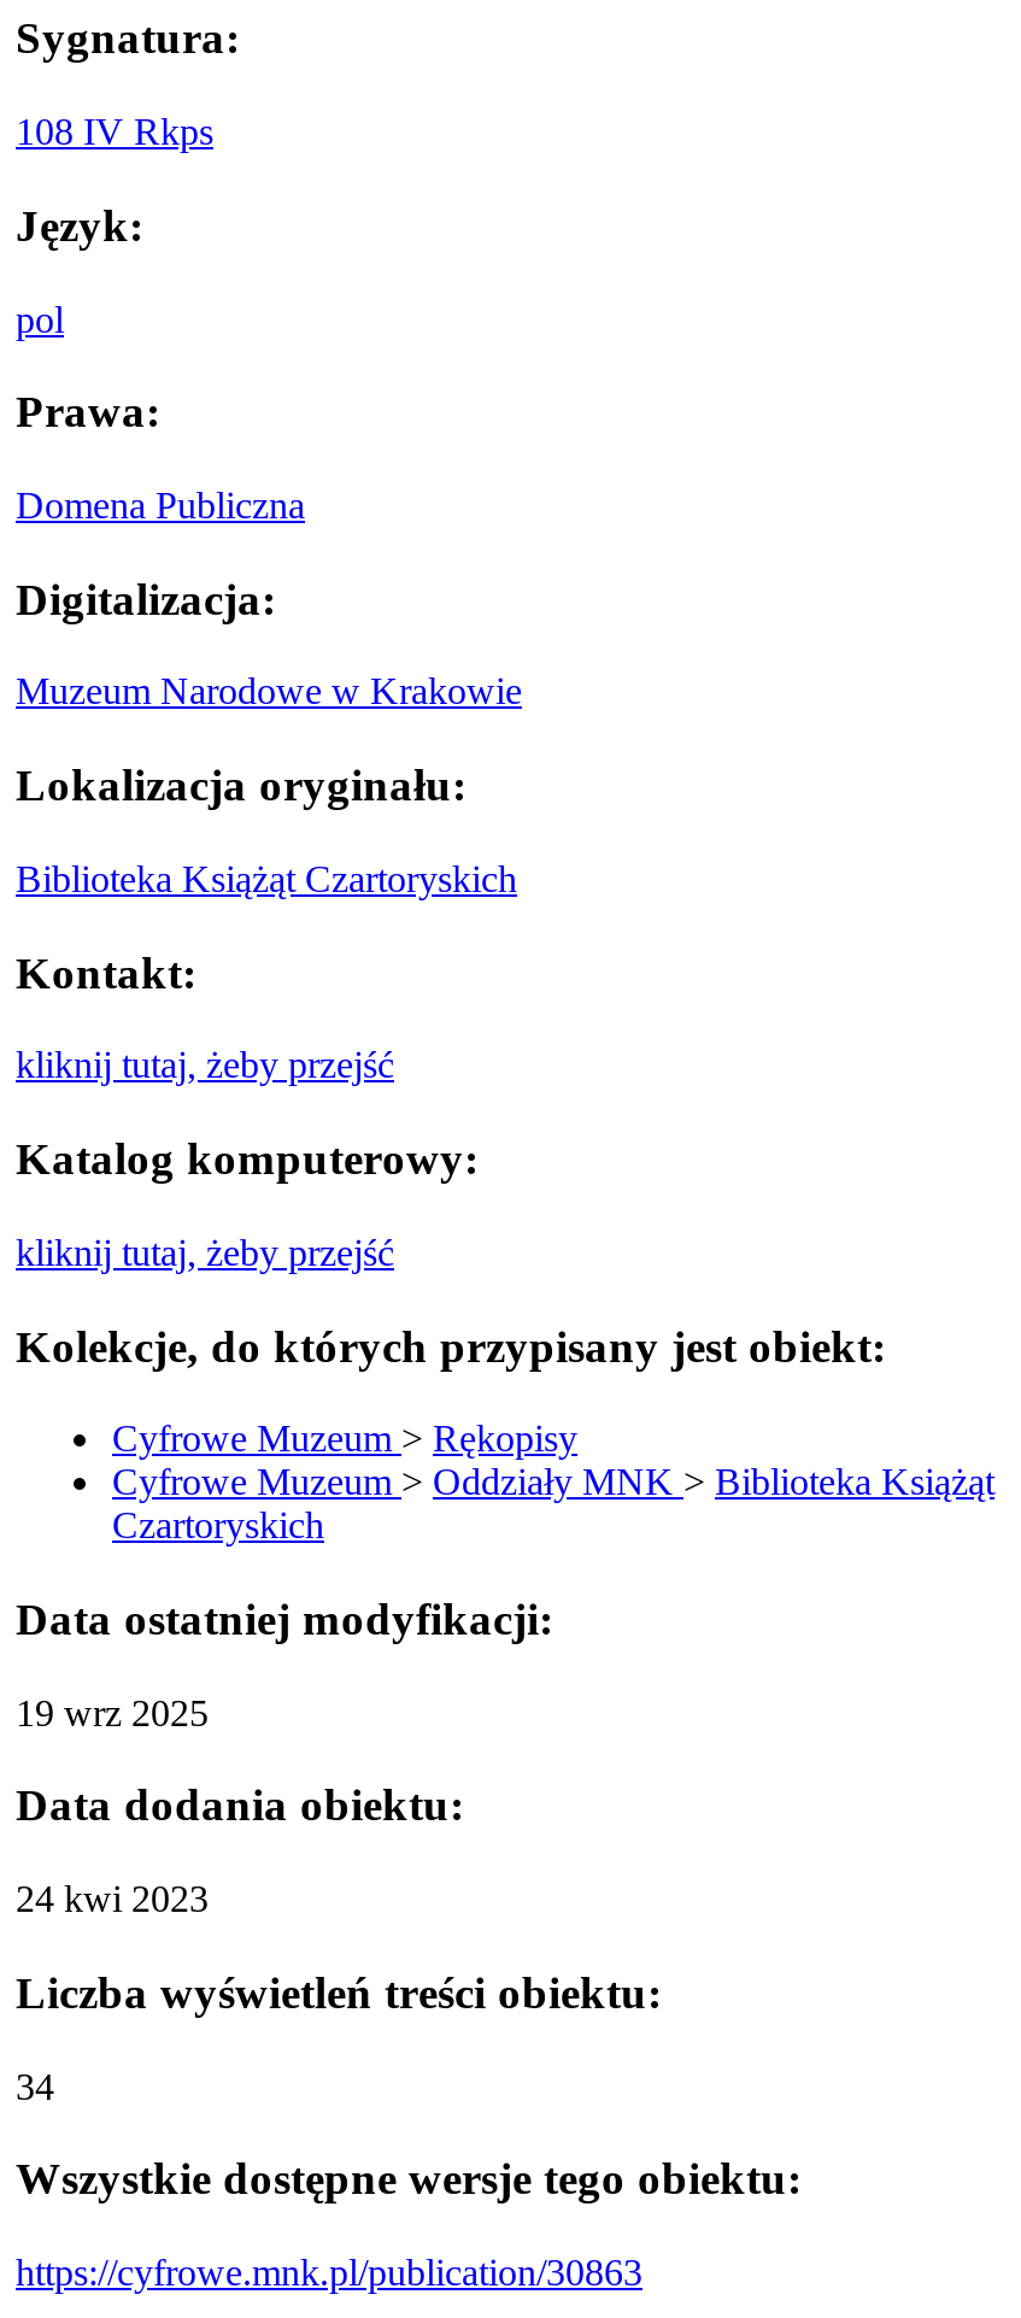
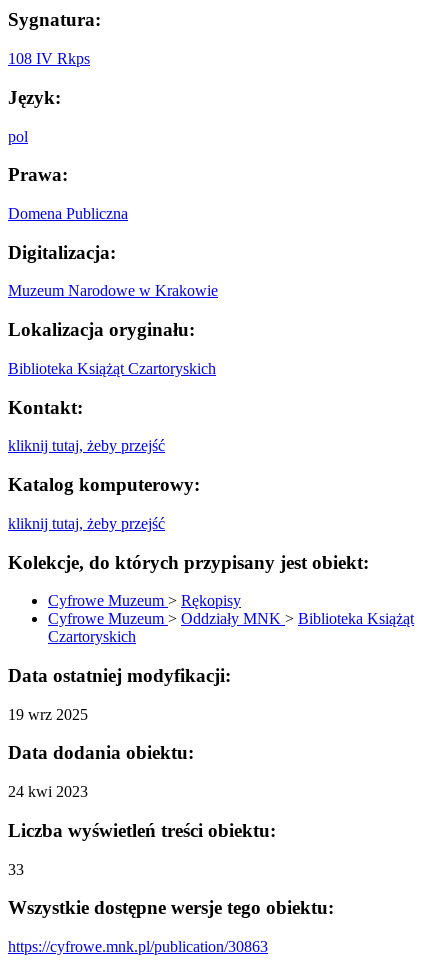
- 34
+ 33
